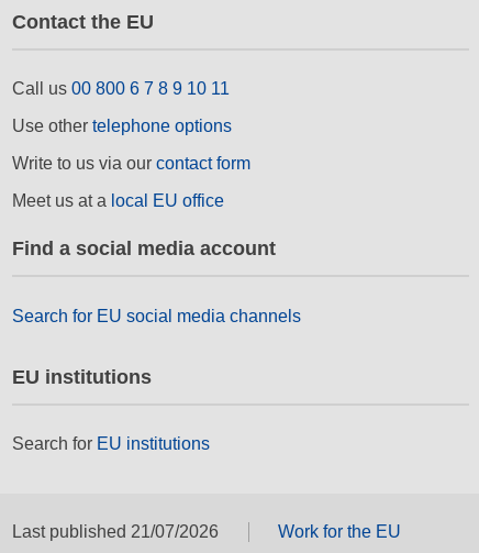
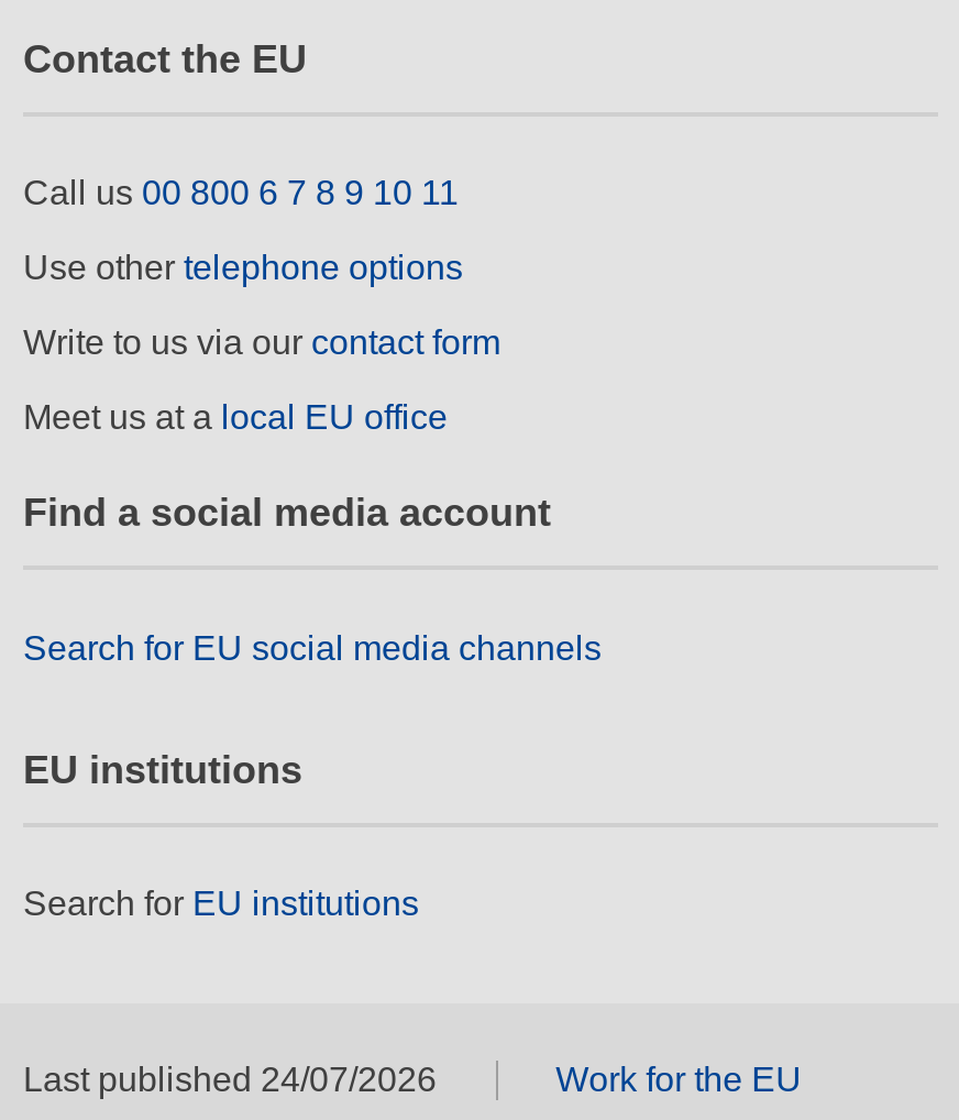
- Last published 21/07/2026
+ Last published 24/07/2026
